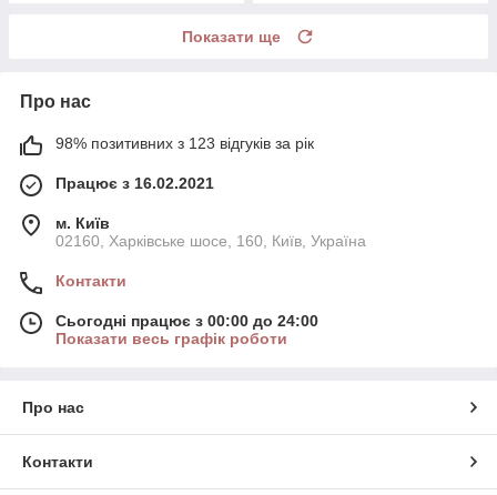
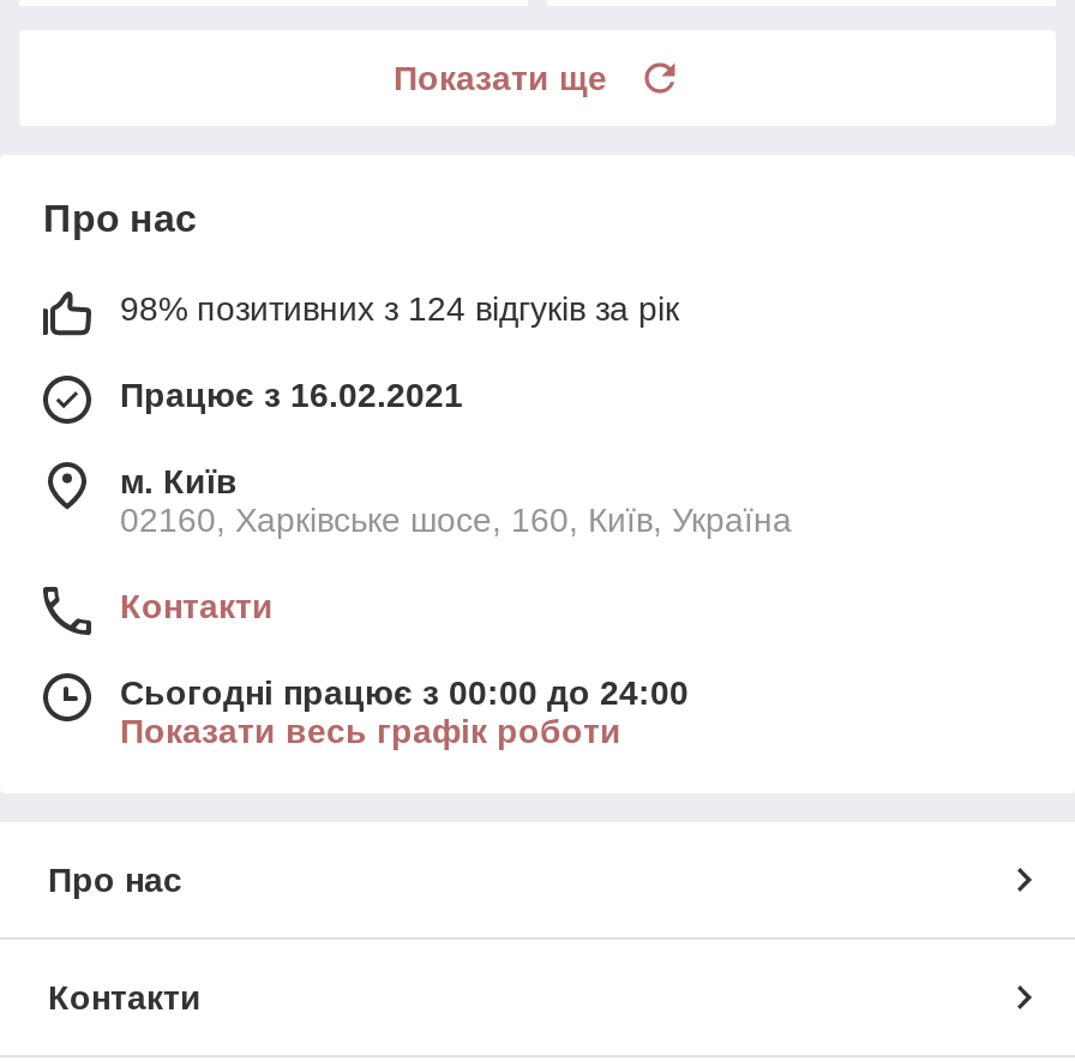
- 98% позитивних з 123 відгуків за рік
+ 98% позитивних з 124 відгуків за рік
